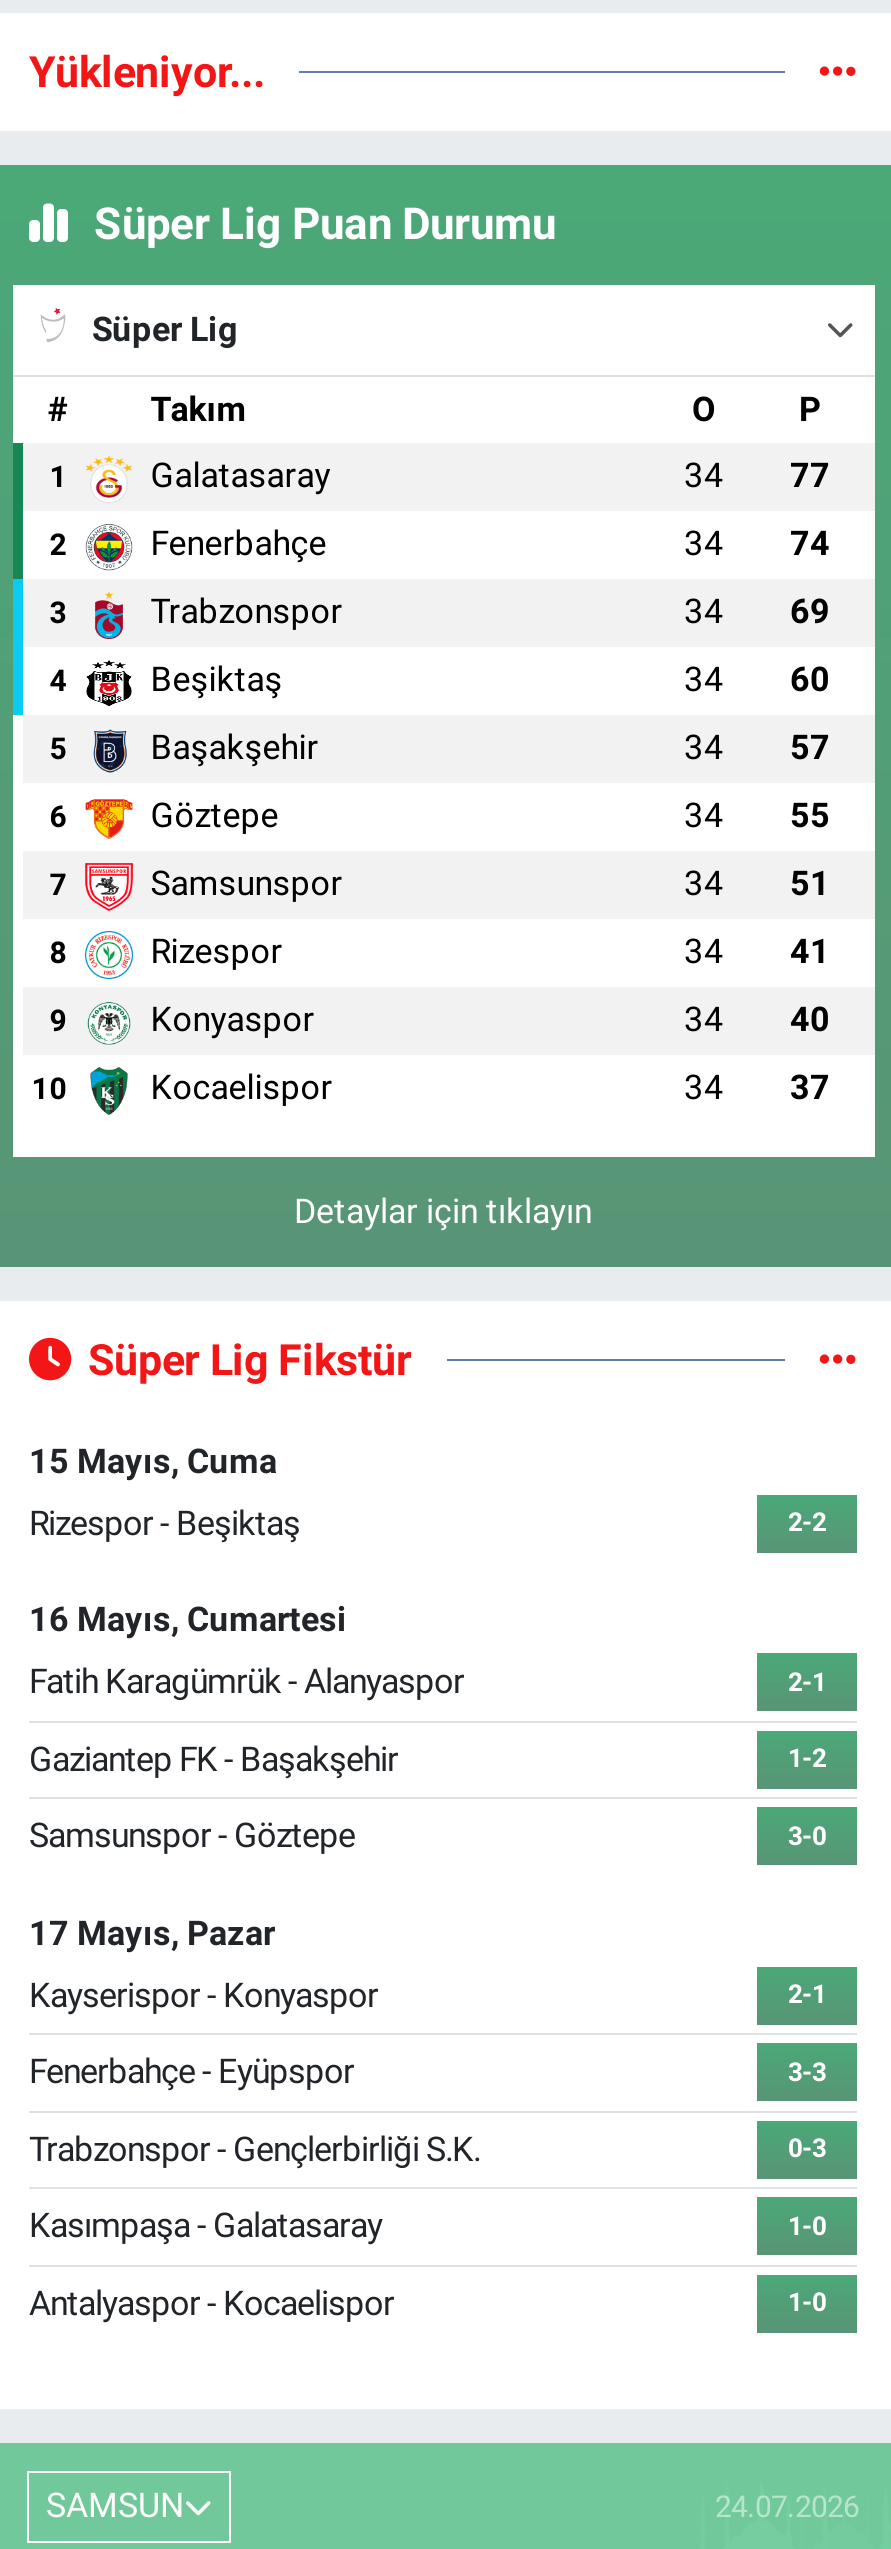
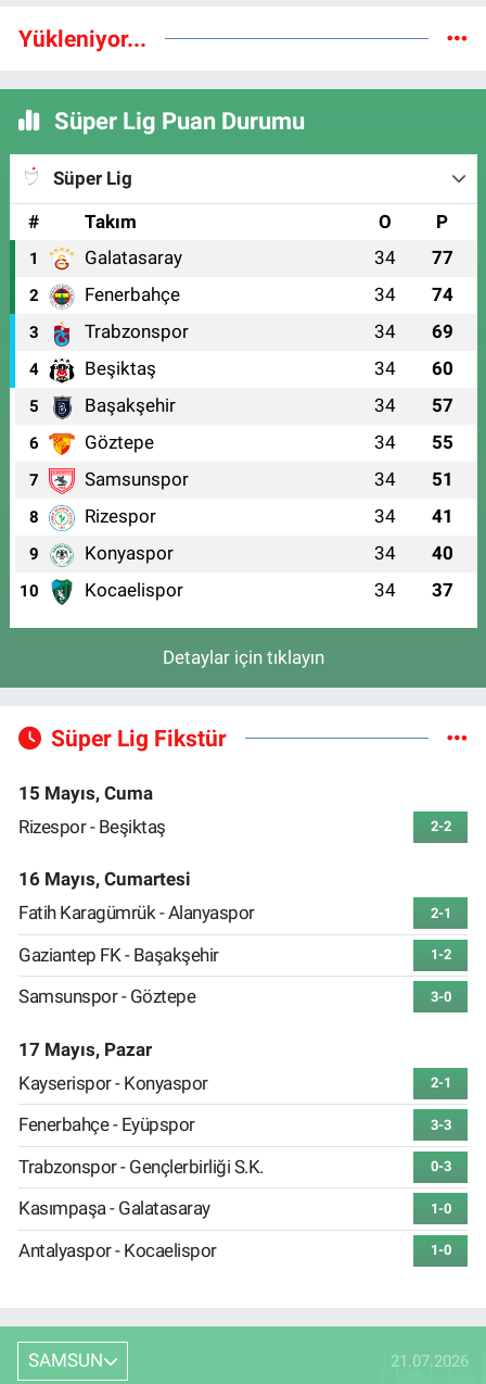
- 24.07.2026
+ 21.07.2026
